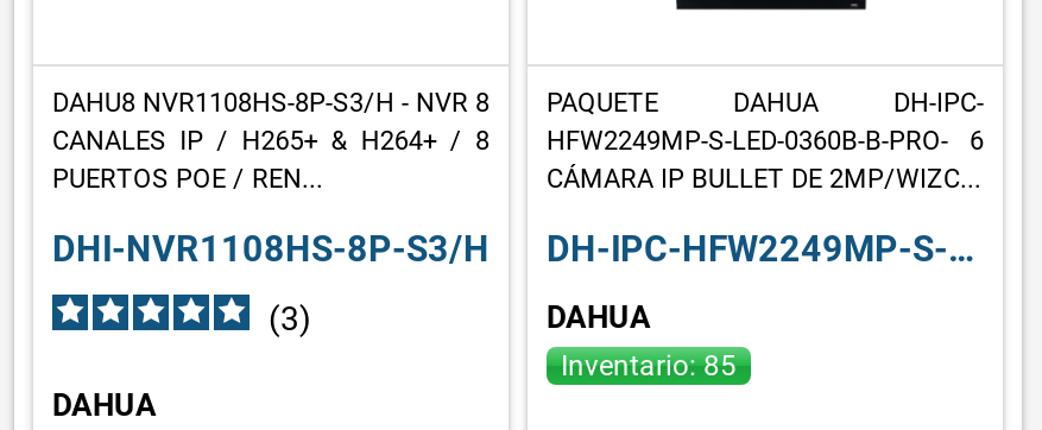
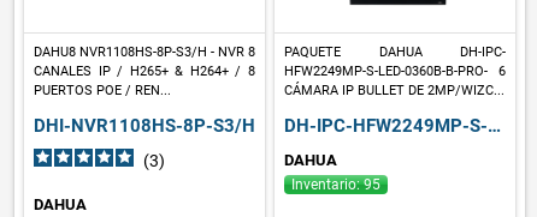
- Inventario: 85
+ Inventario: 95
